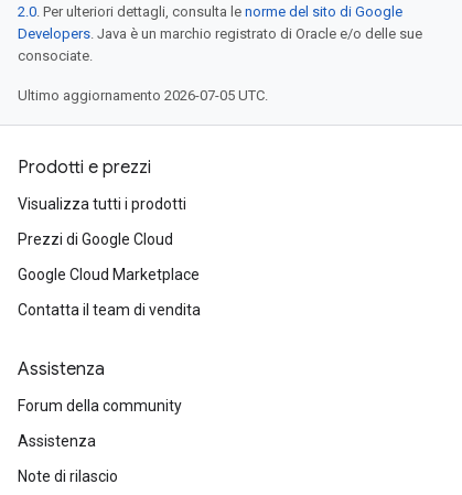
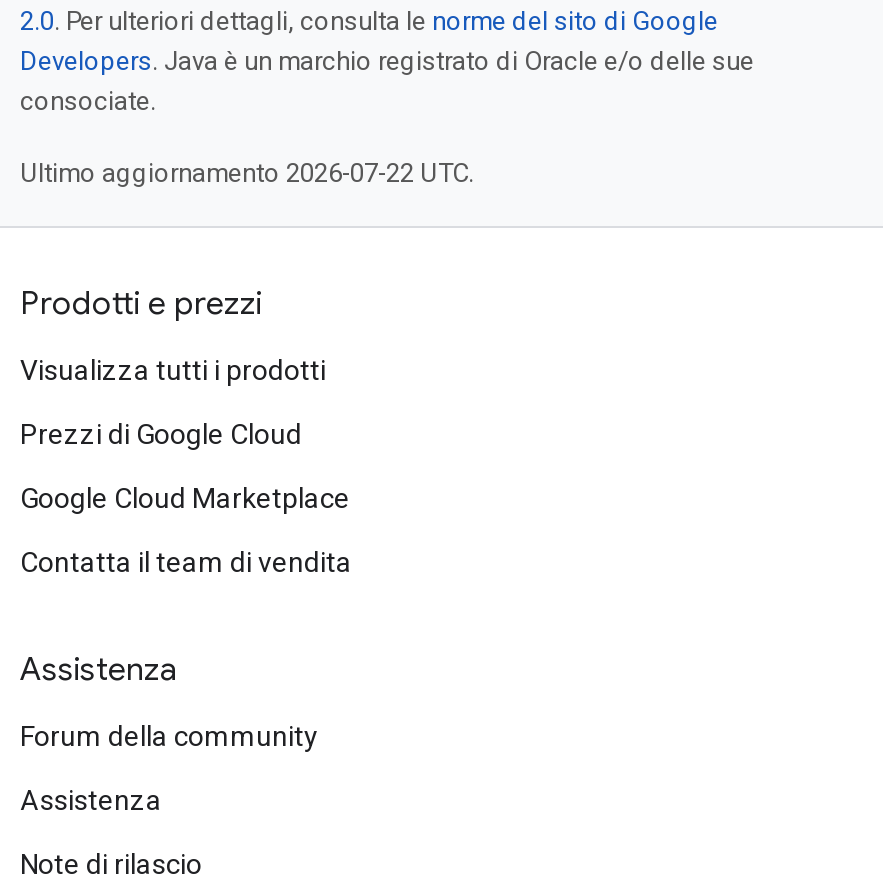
- Ultimo aggiornamento 2026-07-05 UTC.
+ Ultimo aggiornamento 2026-07-22 UTC.
